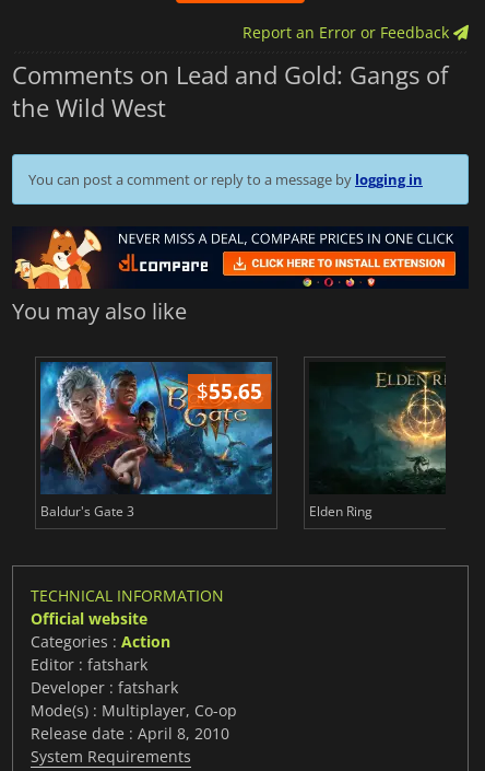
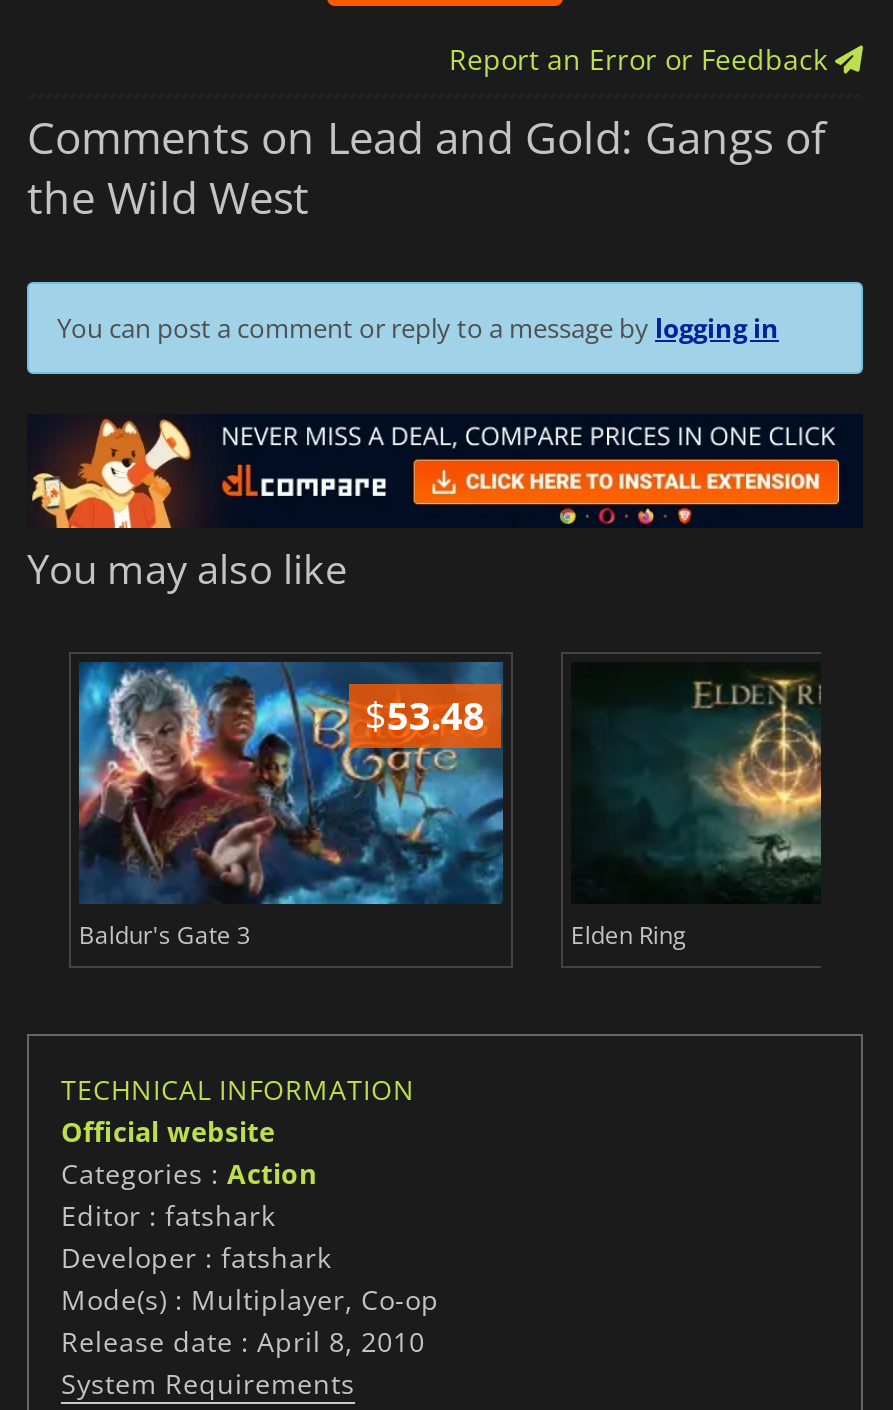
- $55.65
+ $53.48
